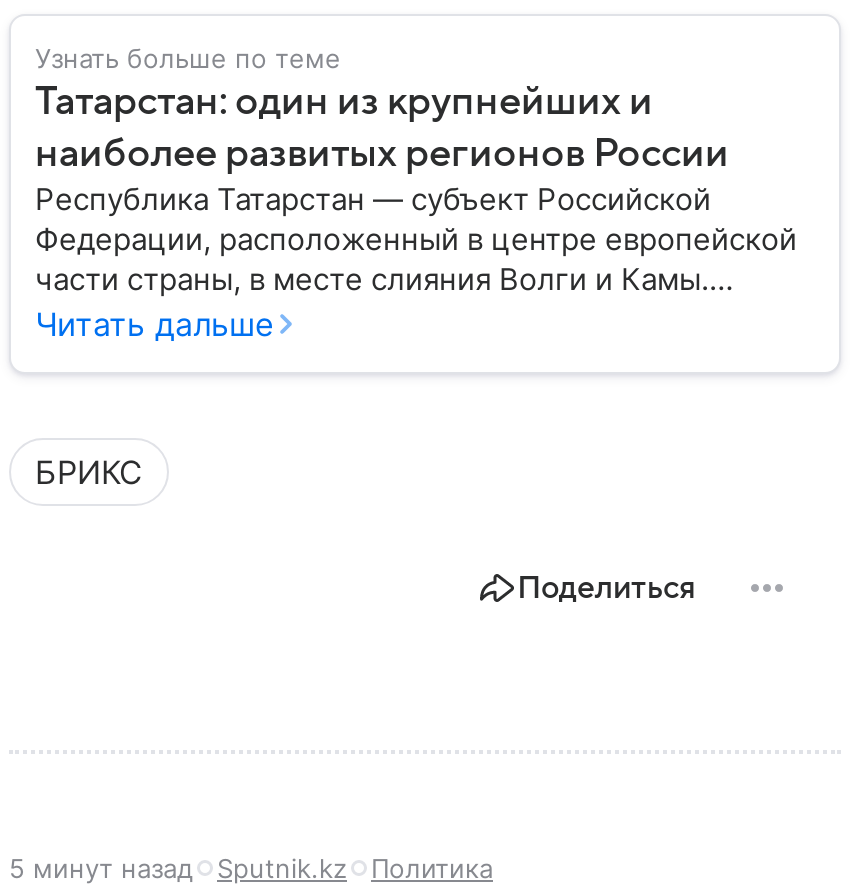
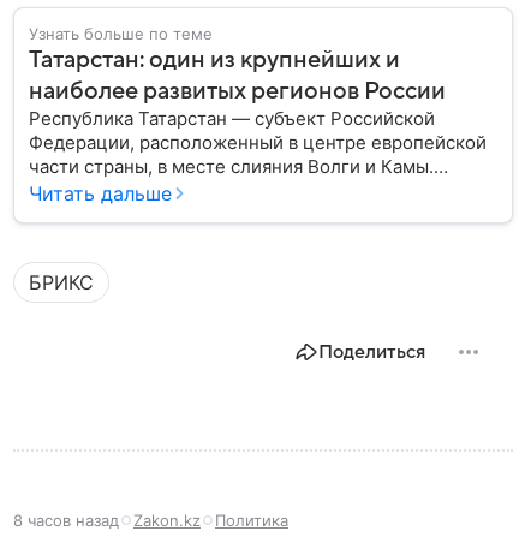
- 5 минут назад
- Sputnik.kz
+ 8 часов назад
+ Zakon.kz
